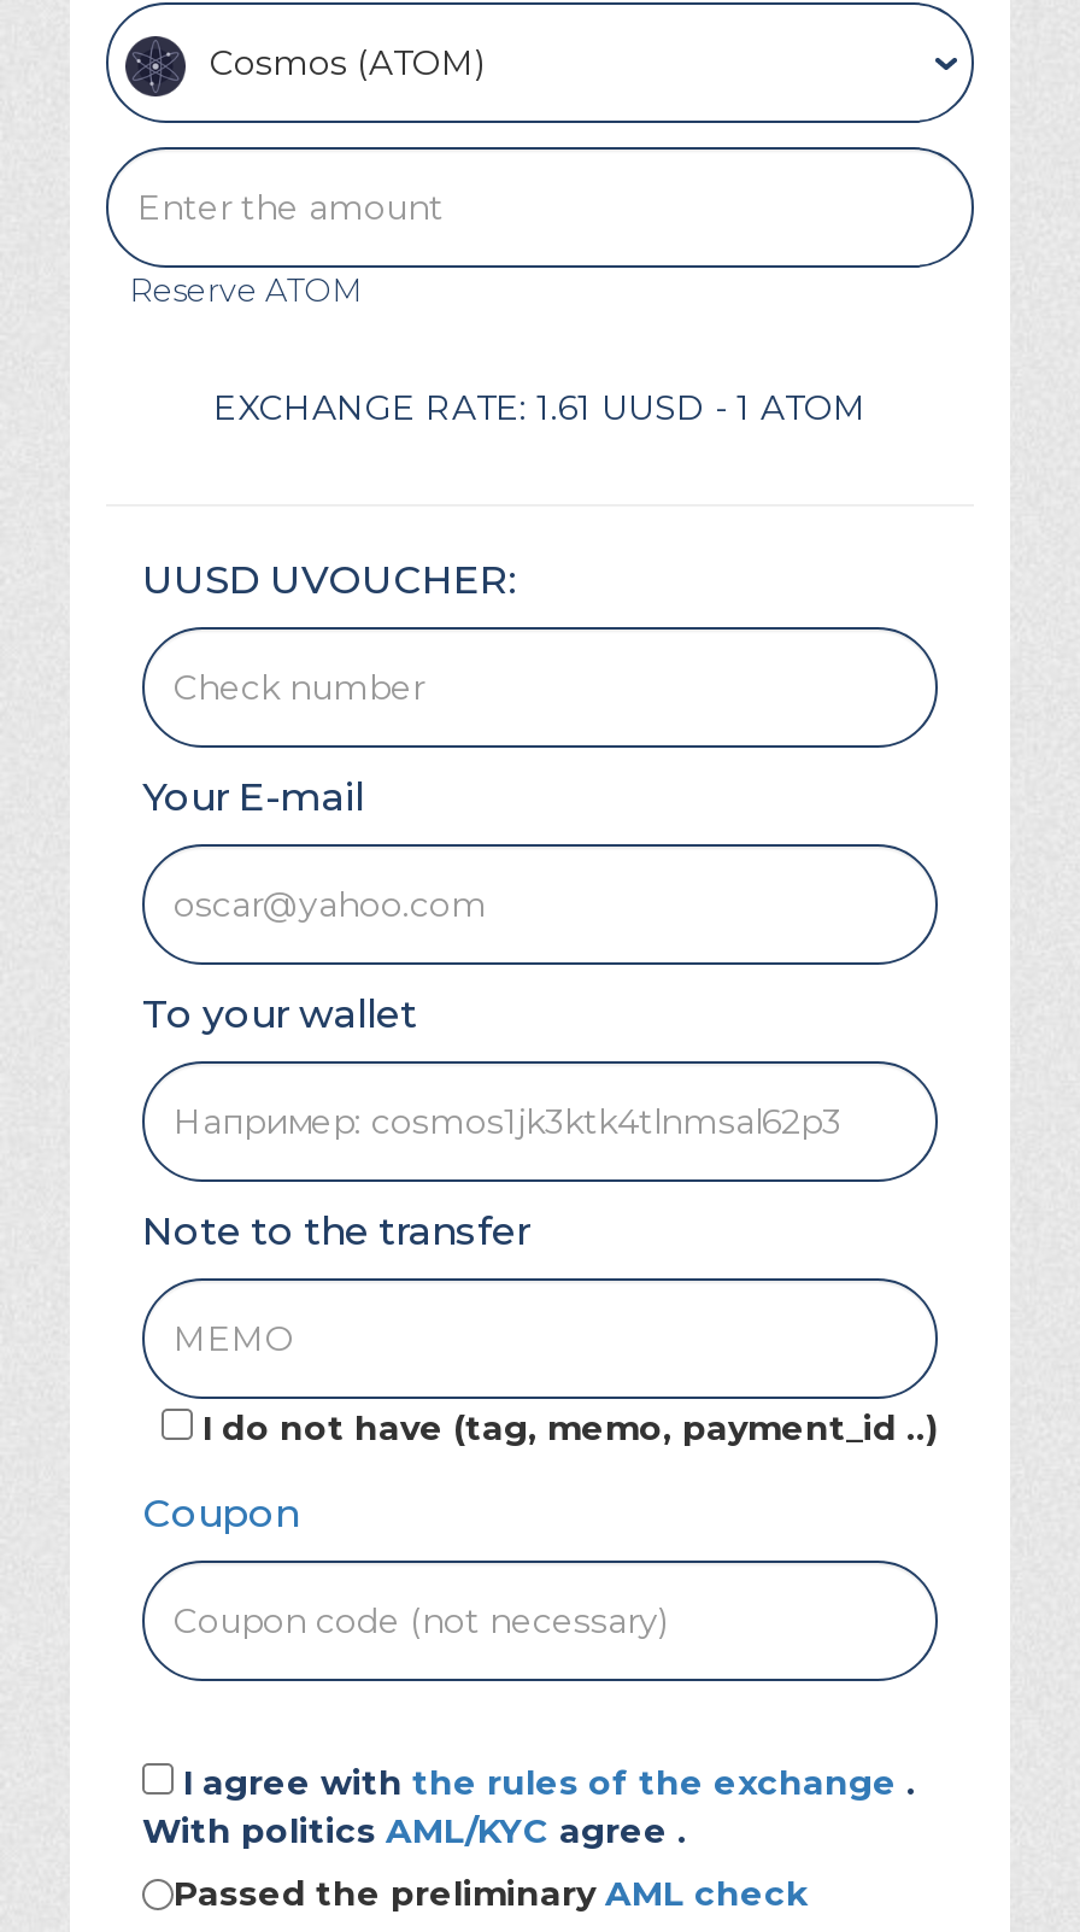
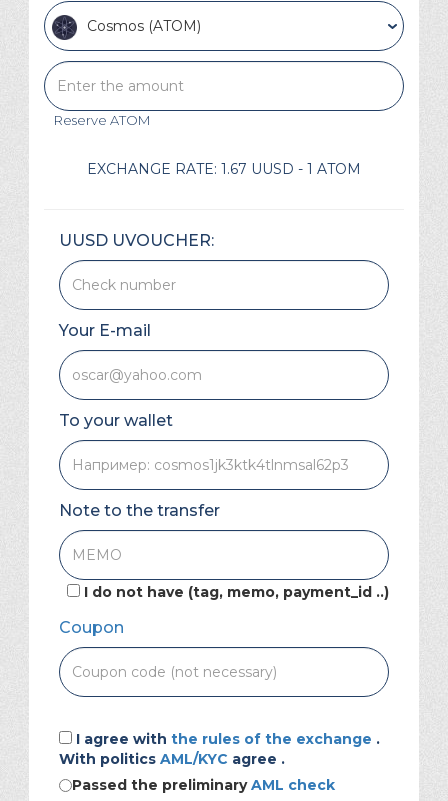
- EXCHANGE RATE: 1.61 UUSD - 1 ATOM
+ EXCHANGE RATE: 1.67 UUSD - 1 ATOM
